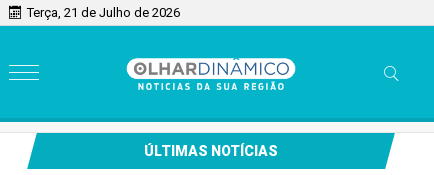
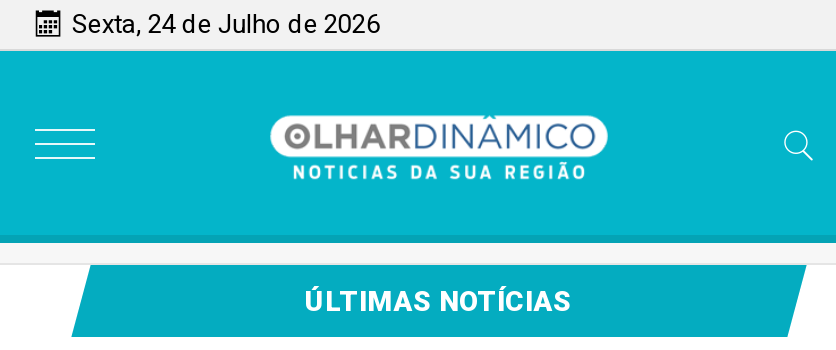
- Terça, 21 de Julho de 2026
+ Sexta, 24 de Julho de 2026
